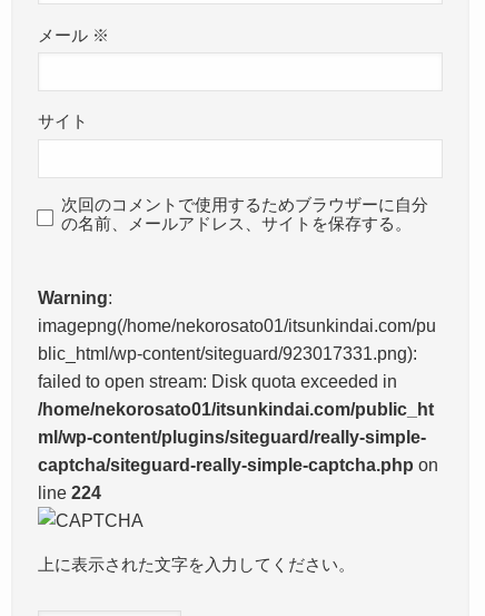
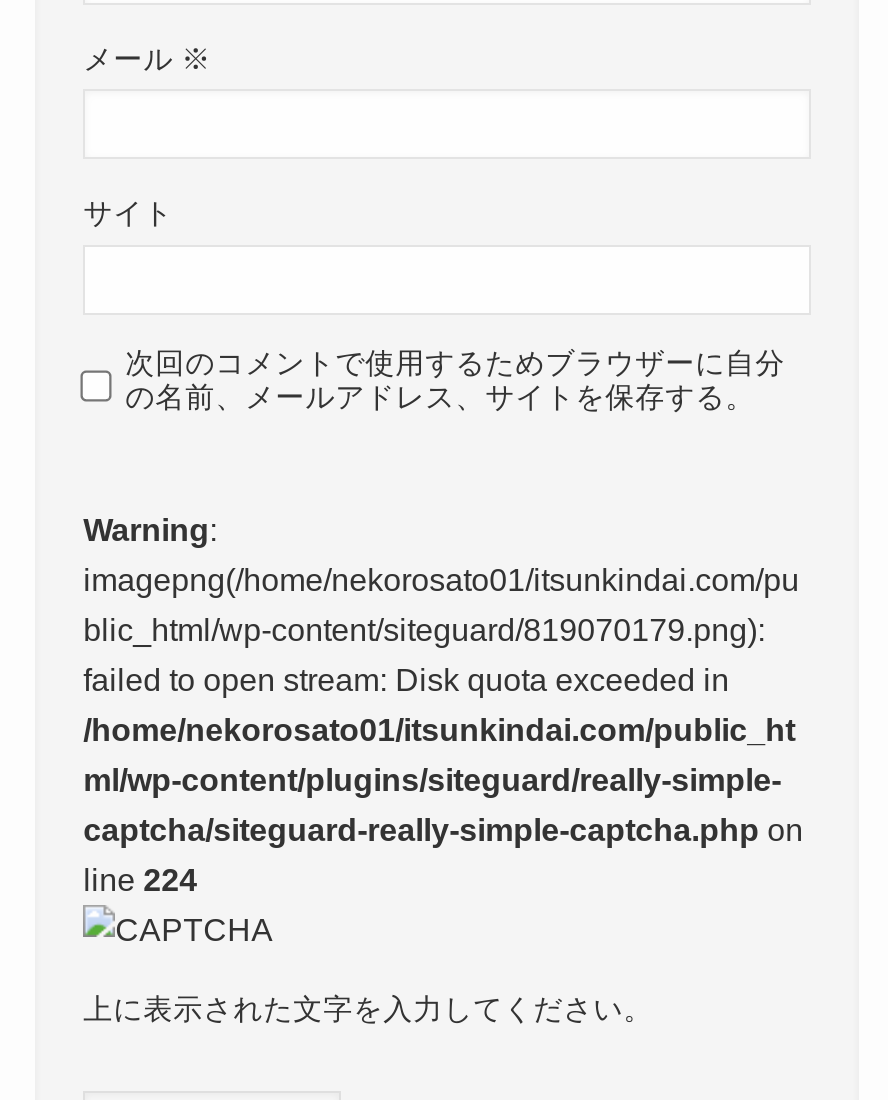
- blic_html/wp-content/siteguard/923017331.png):
+ blic_html/wp-content/siteguard/819070179.png):
